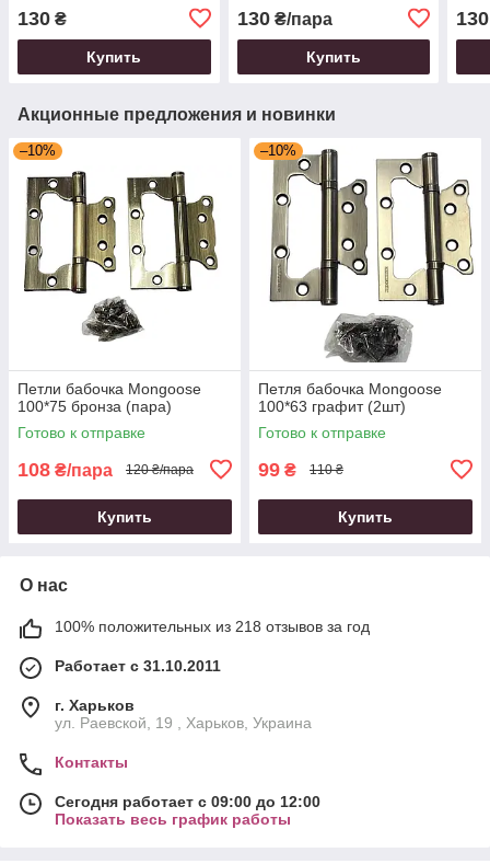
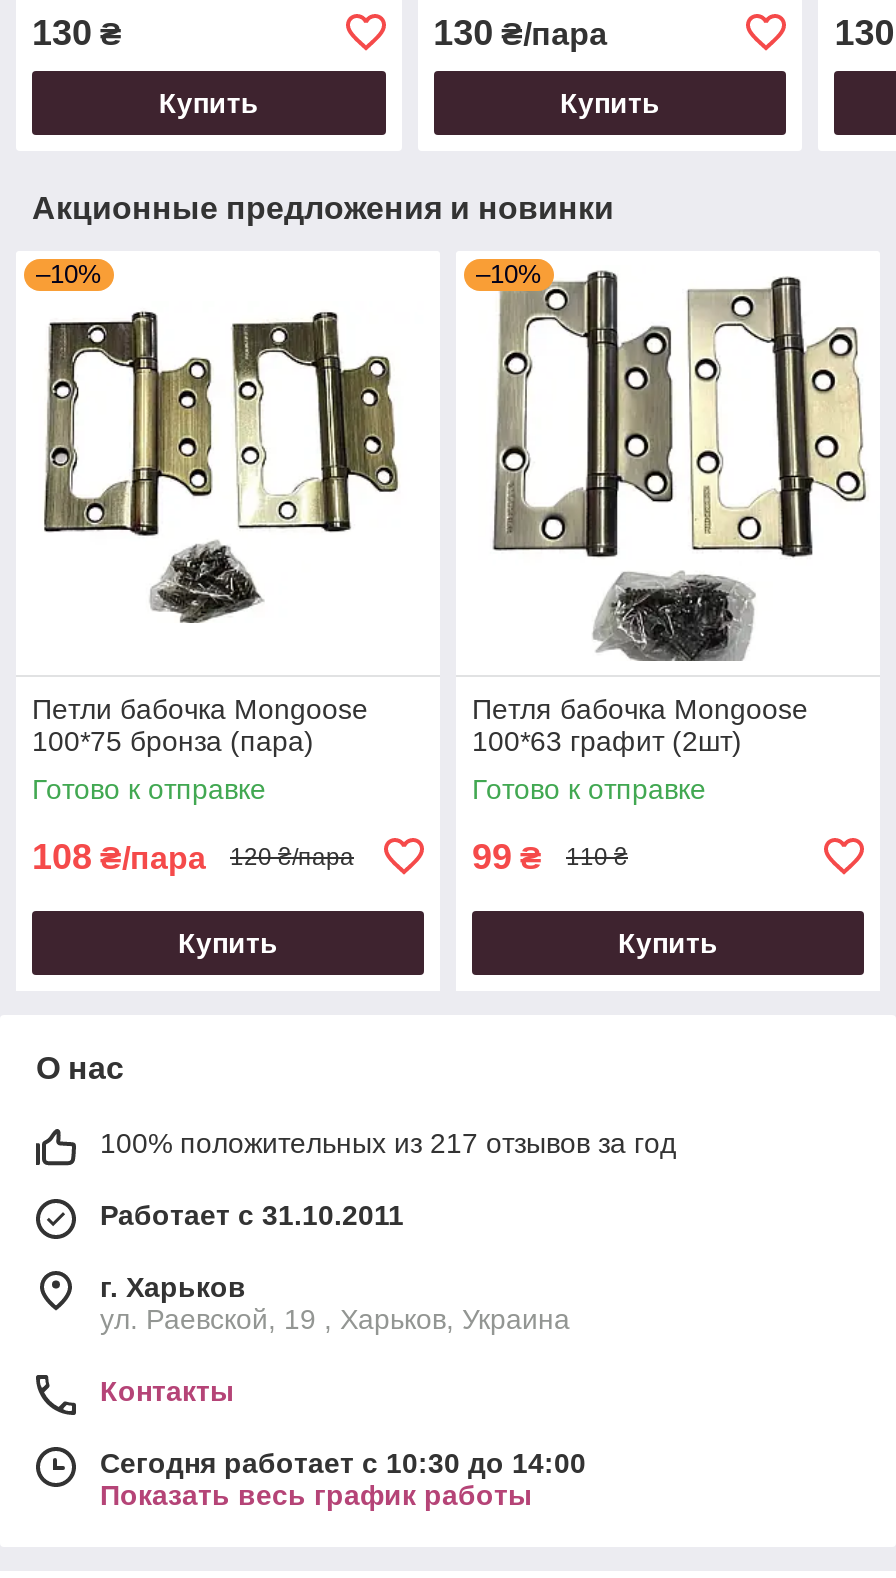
- 100% положительных из 218 отзывов за год
+ 100% положительных из 217 отзывов за год

- Сегодня работает с 09:00 до 12:00
+ Сегодня работает с 10:30 до 14:00
